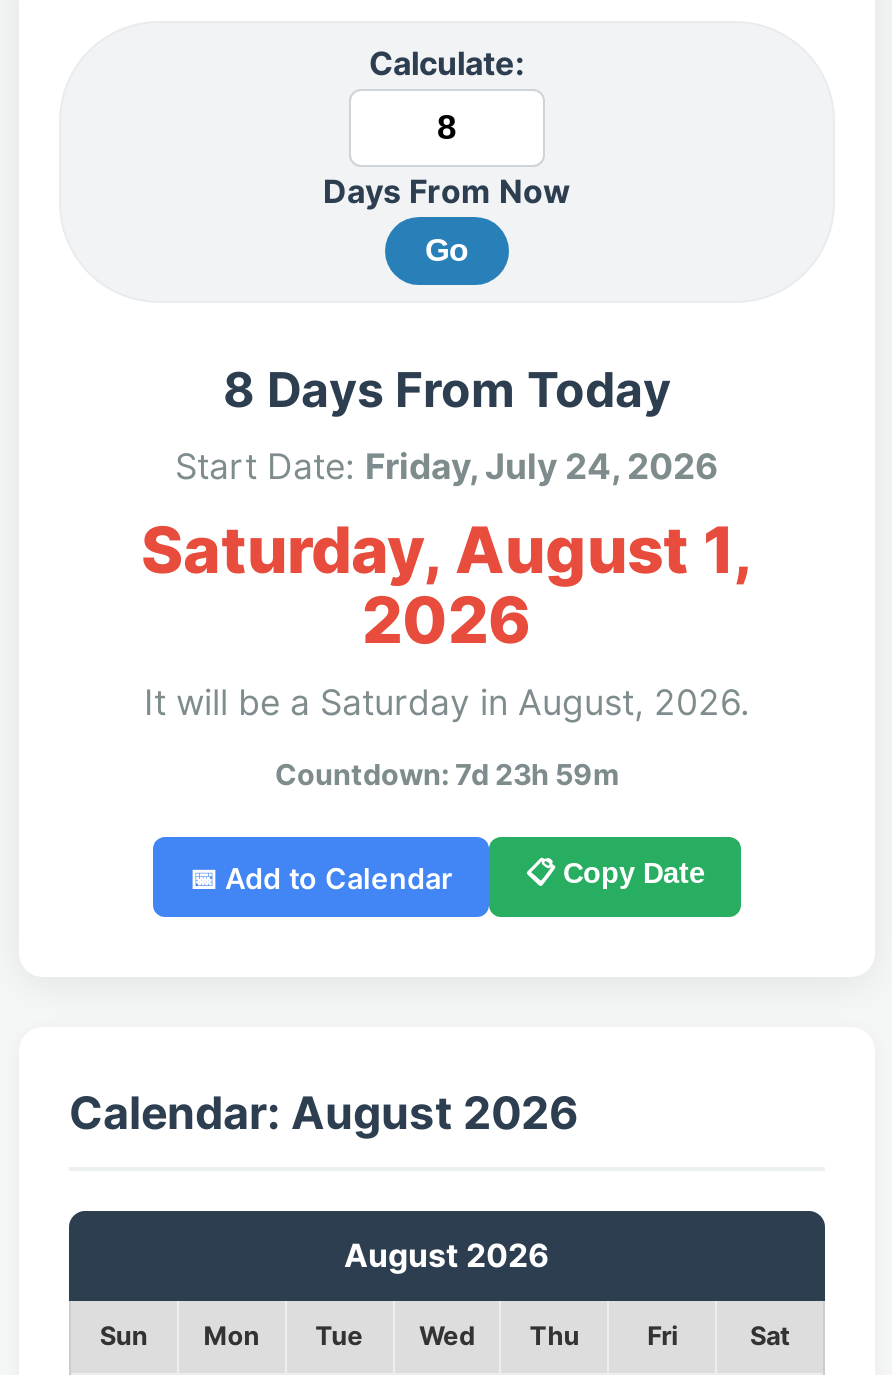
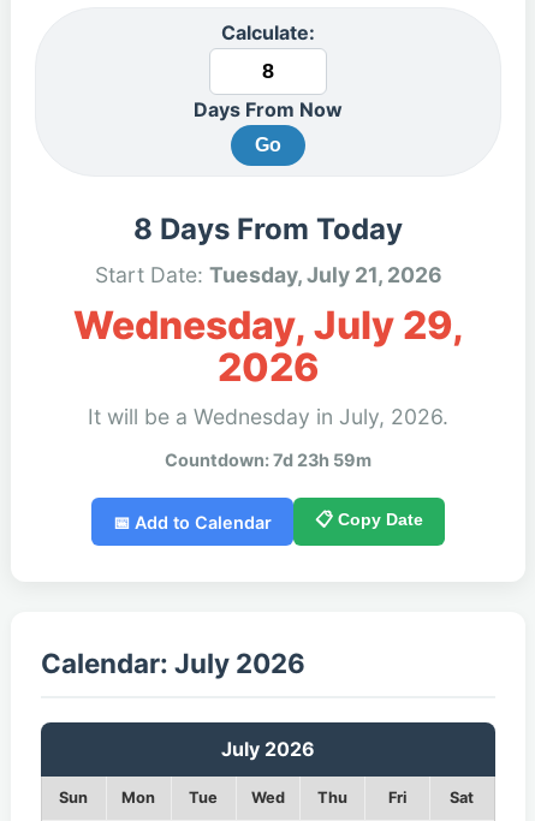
- Start Date: Friday, July 24, 2026
- Saturday, August 1,
+ Start Date: Tuesday, July 21, 2026
+ Wednesday, July 29,

- It will be a Saturday in August, 2026.
+ It will be a Wednesday in July, 2026.

- Calendar: August 2026
+ Calendar: July 2026

- August 2026
+ July 2026
